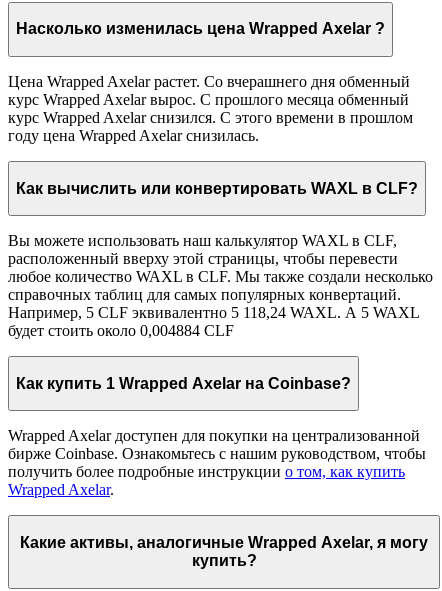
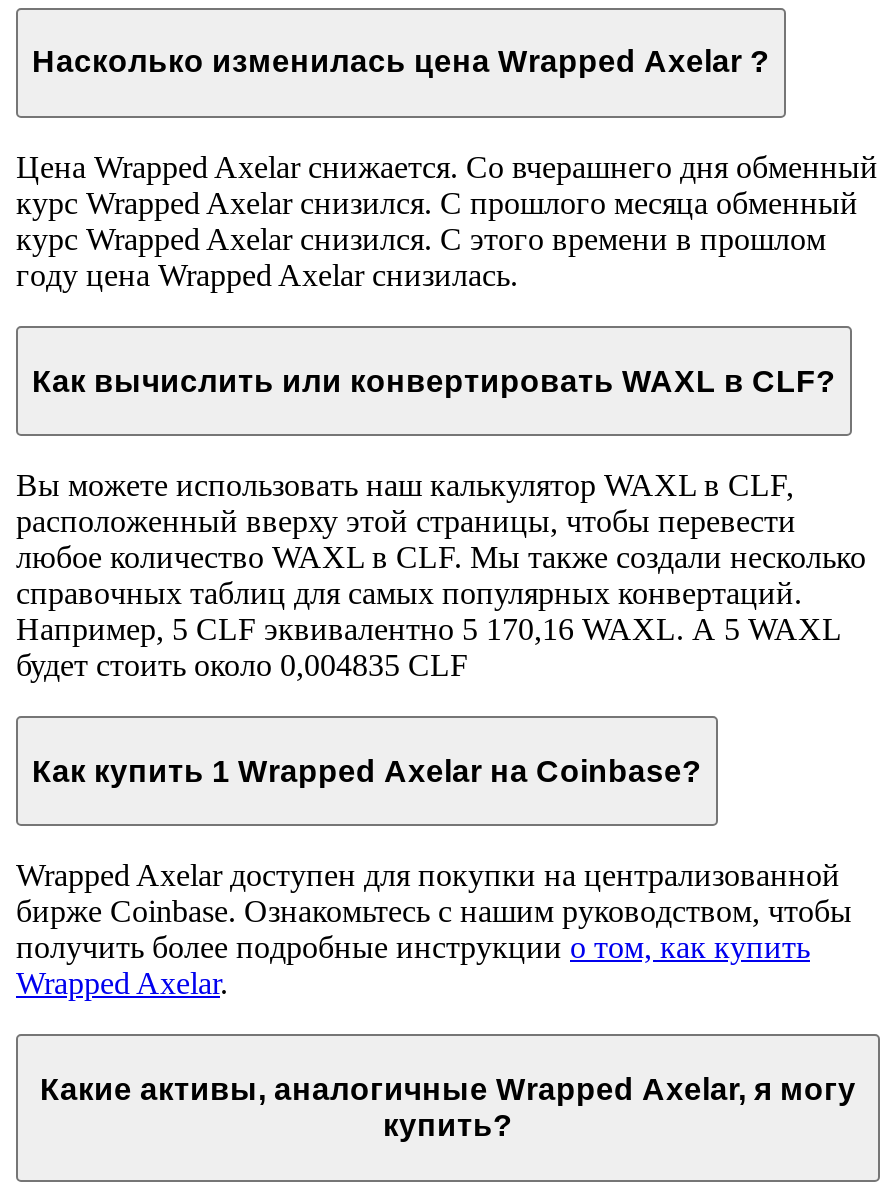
- Цена Wrapped Axelar растет. Со вчерашнего дня обменный
+ Цена Wrapped Axelar снижается. Со вчерашнего дня обменный

- курс Wrapped Axelar вырос. С прошлого месяца обменный
+ курс Wrapped Axelar снизился. С прошлого месяца обменный

- Например, 5 CLF эквивалентно 5 118,24 WAXL. А 5 WAXL
+ Например, 5 CLF эквивалентно 5 170,16 WAXL. А 5 WAXL

- будет стоить около 0,004884 CLF
+ будет стоить около 0,004835 CLF
